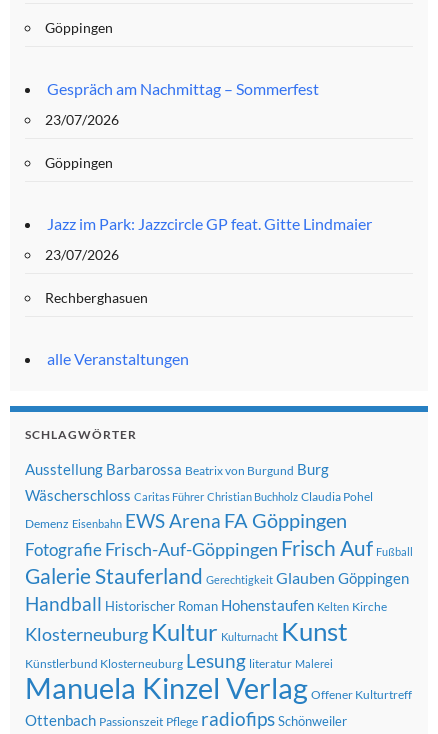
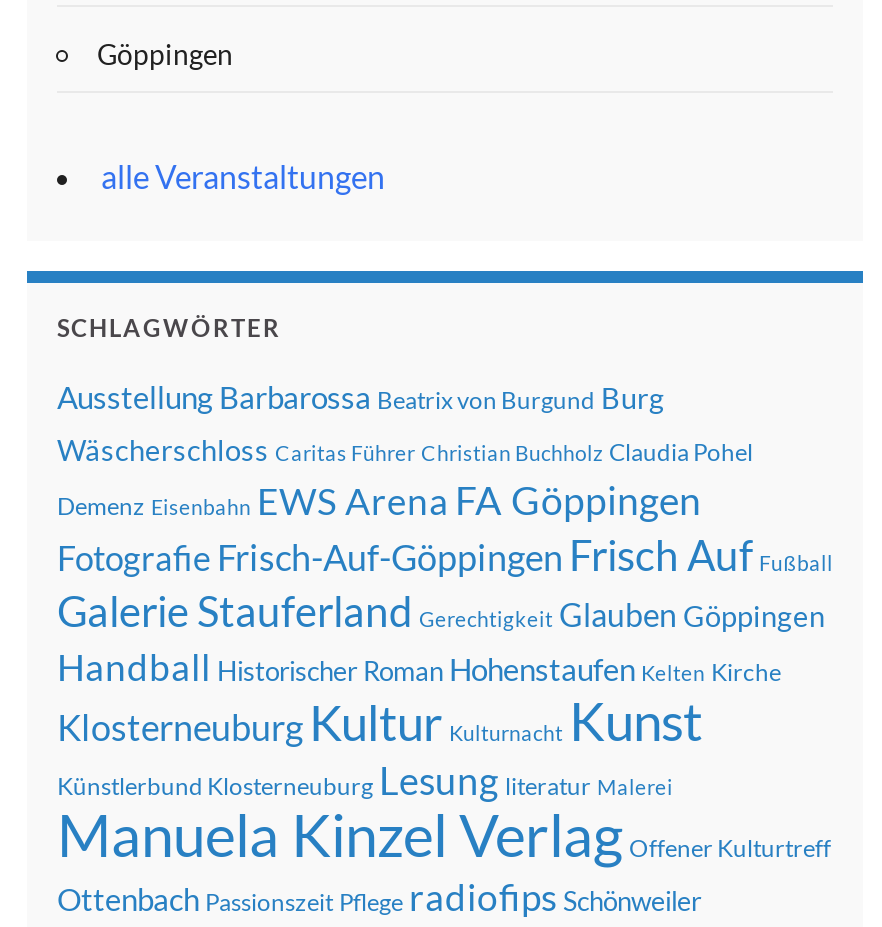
- Gespräch am Nachmittag – Sommerfest
- 23/07/2026
- Göppingen
- Jazz im Park: Jazzcircle GP feat. Gitte Lindmaier
- 23/07/2026
- Rechberghasuen
